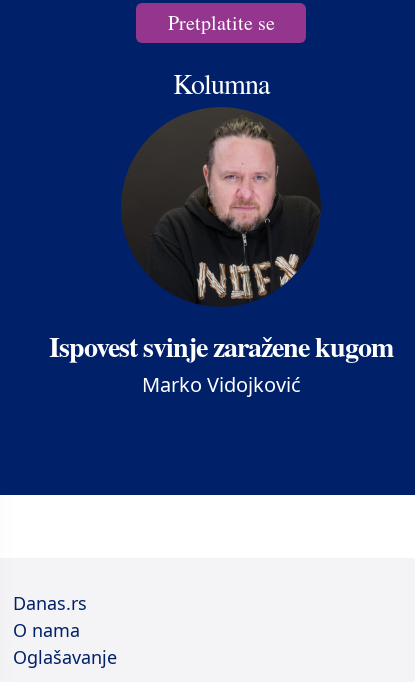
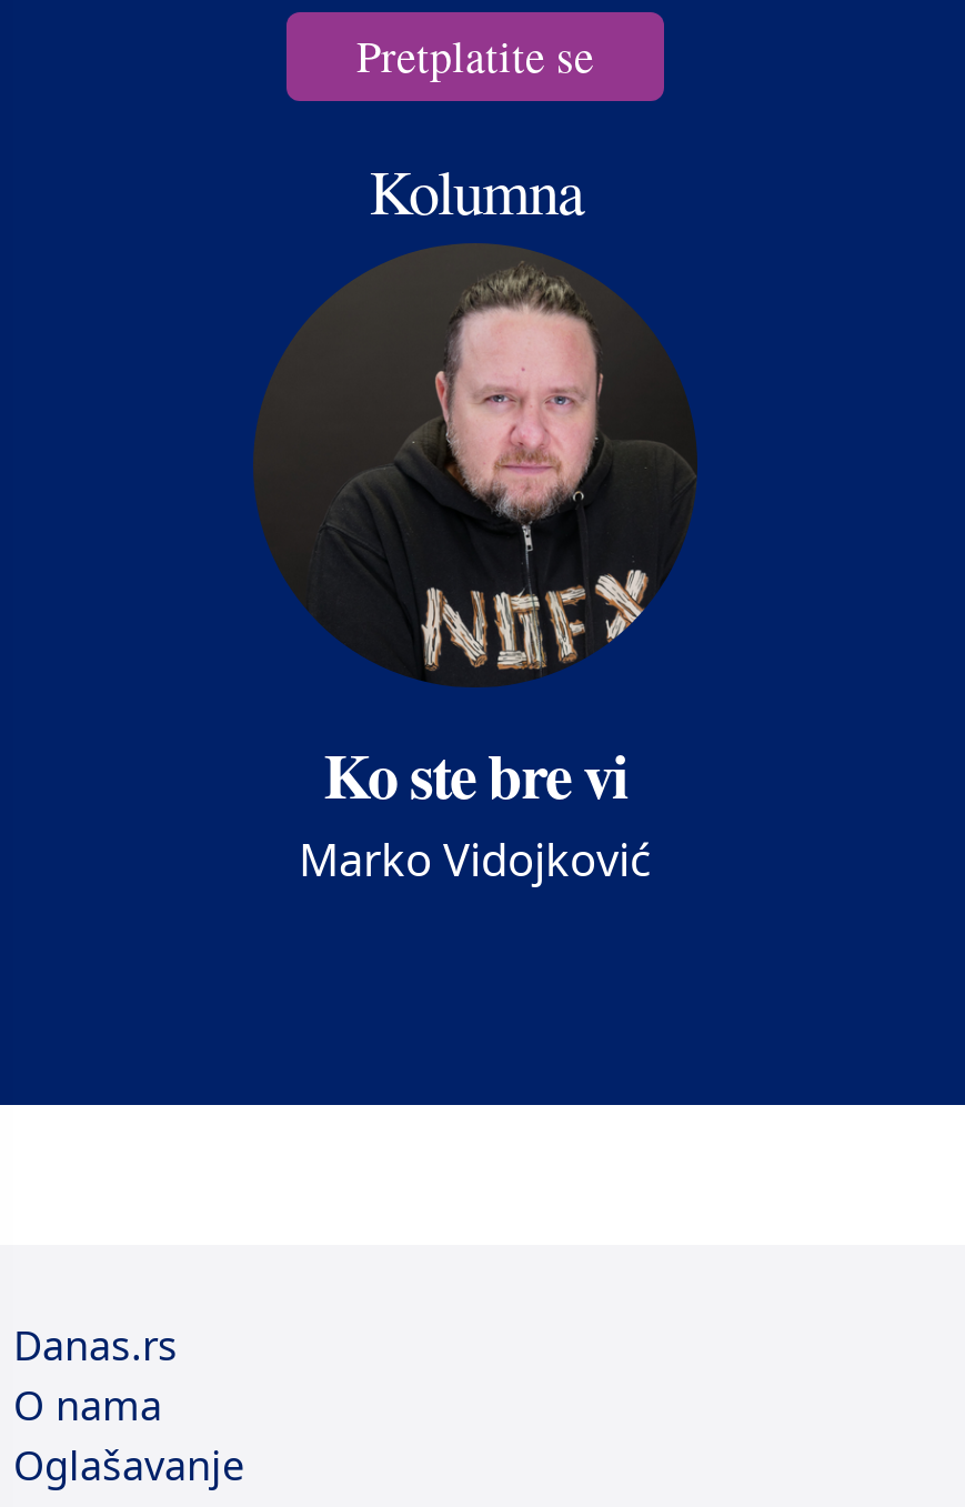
- Ispovest svinje zaražene kugom
+ Ko ste bre vi
